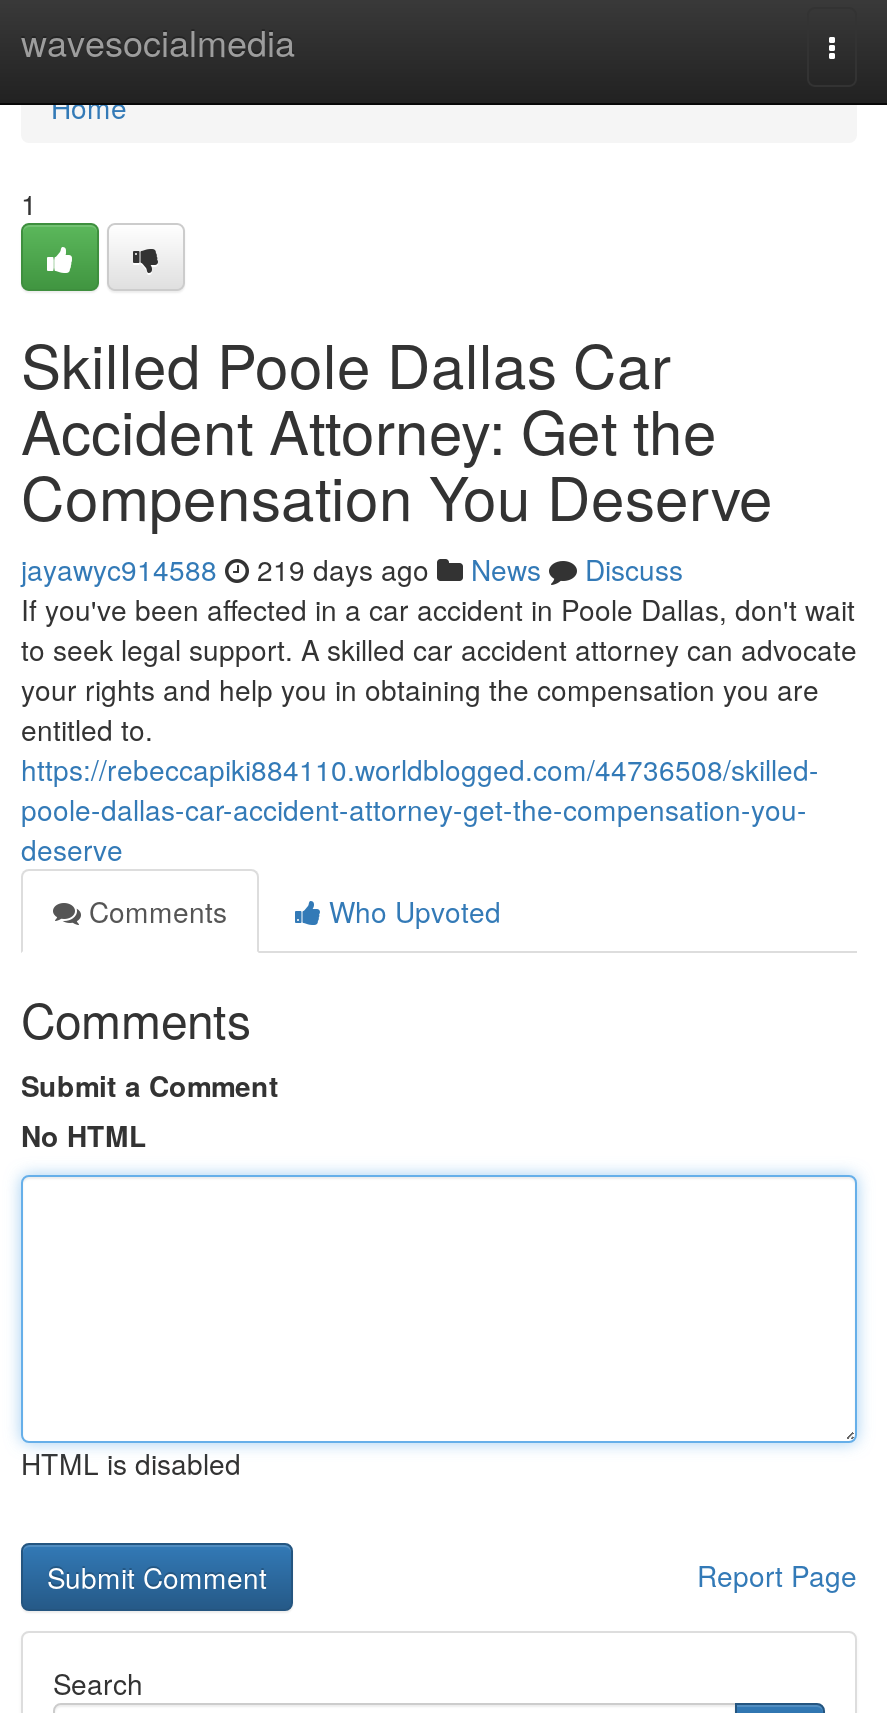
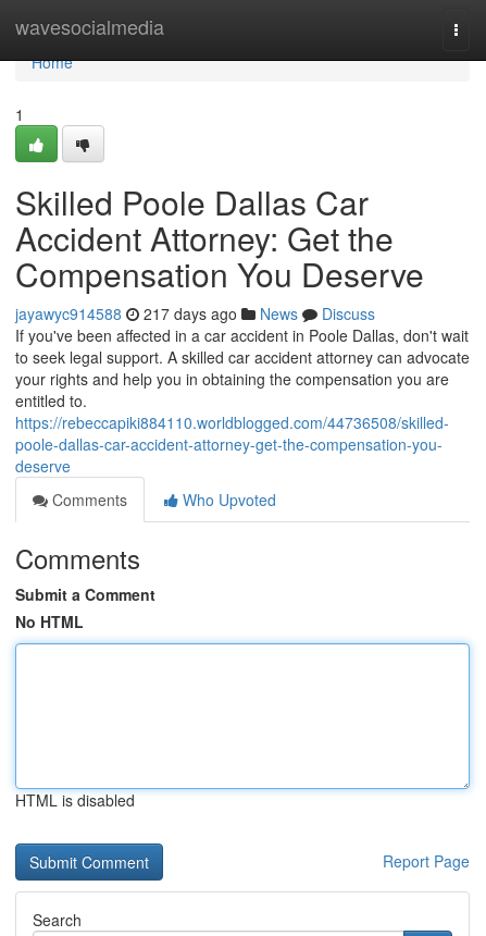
- jayawyc914588 219 days ago News Discuss
+ jayawyc914588 217 days ago News Discuss
